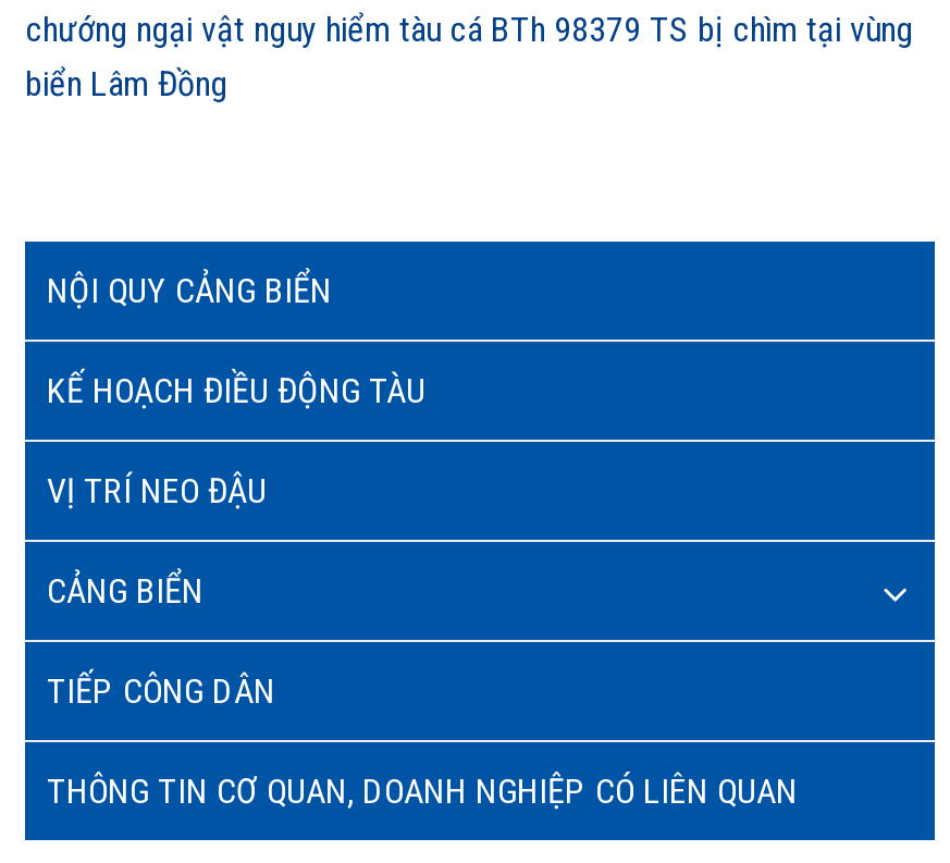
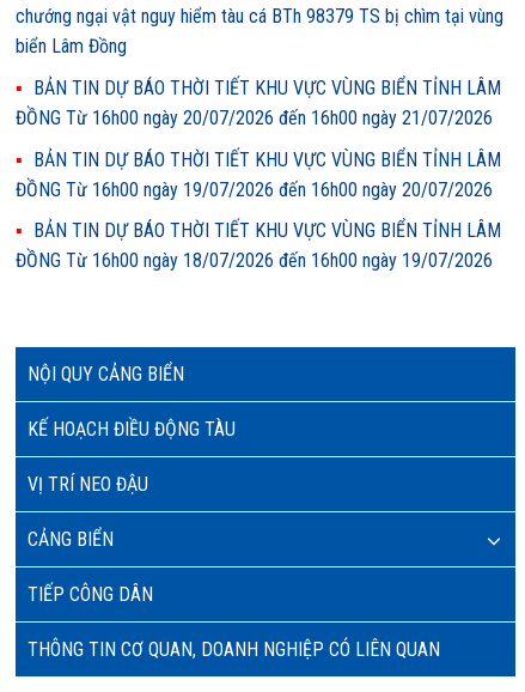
+ BẢN TIN DỰ BÁO THỜI TIẾT KHU VỰC VÙNG BIỂN TỈNH LÂM
+ ĐỒNG Từ 16h00 ngày 20/07/2026 đến 16h00 ngày 21/07/2026
+ BẢN TIN DỰ BÁO THỜI TIẾT KHU VỰC VÙNG BIỂN TỈNH LÂM
+ ĐỒNG Từ 16h00 ngày 19/07/2026 đến 16h00 ngày 20/07/2026
+ BẢN TIN DỰ BÁO THỜI TIẾT KHU VỰC VÙNG BIỂN TỈNH LÂM
+ ĐỒNG Từ 16h00 ngày 18/07/2026 đến 16h00 ngày 19/07/2026
